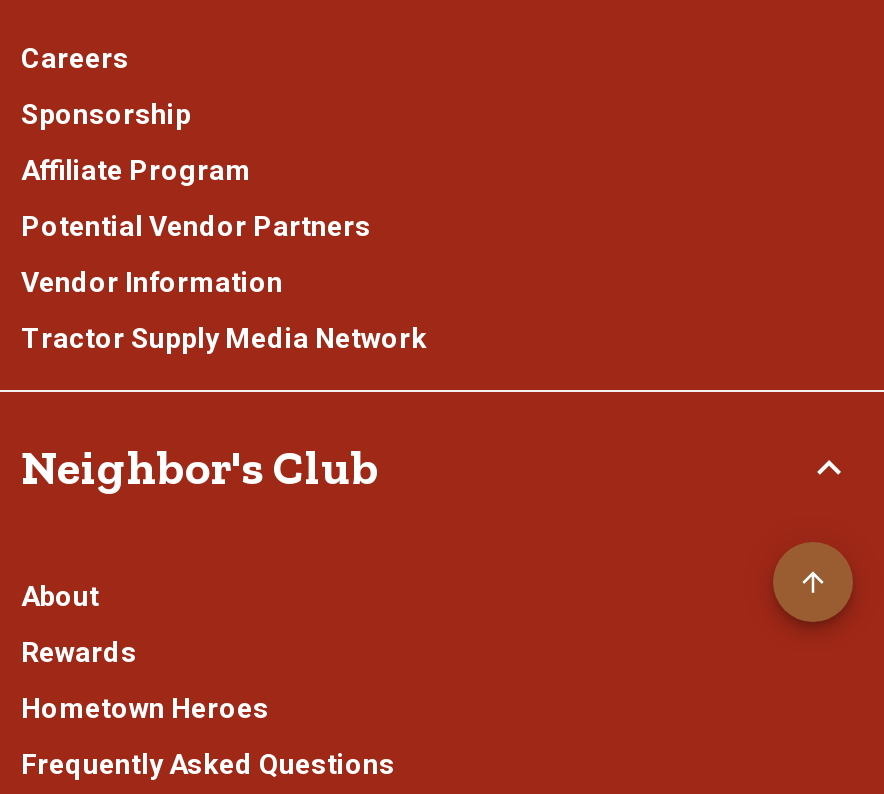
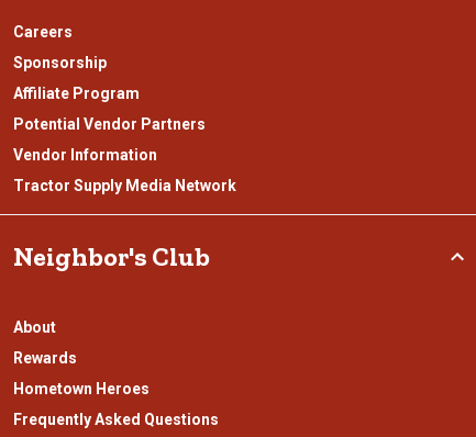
- [image]
